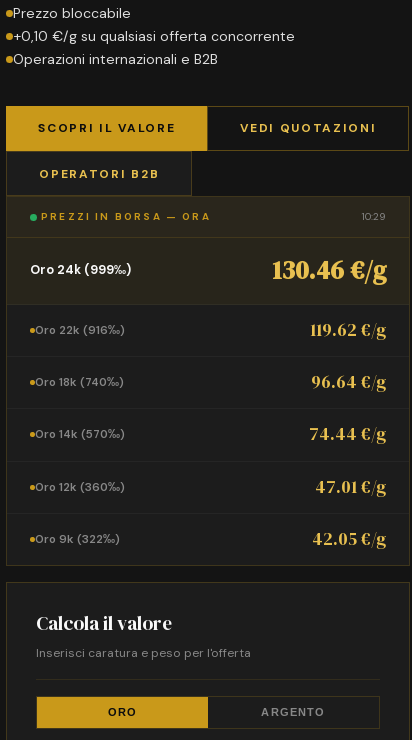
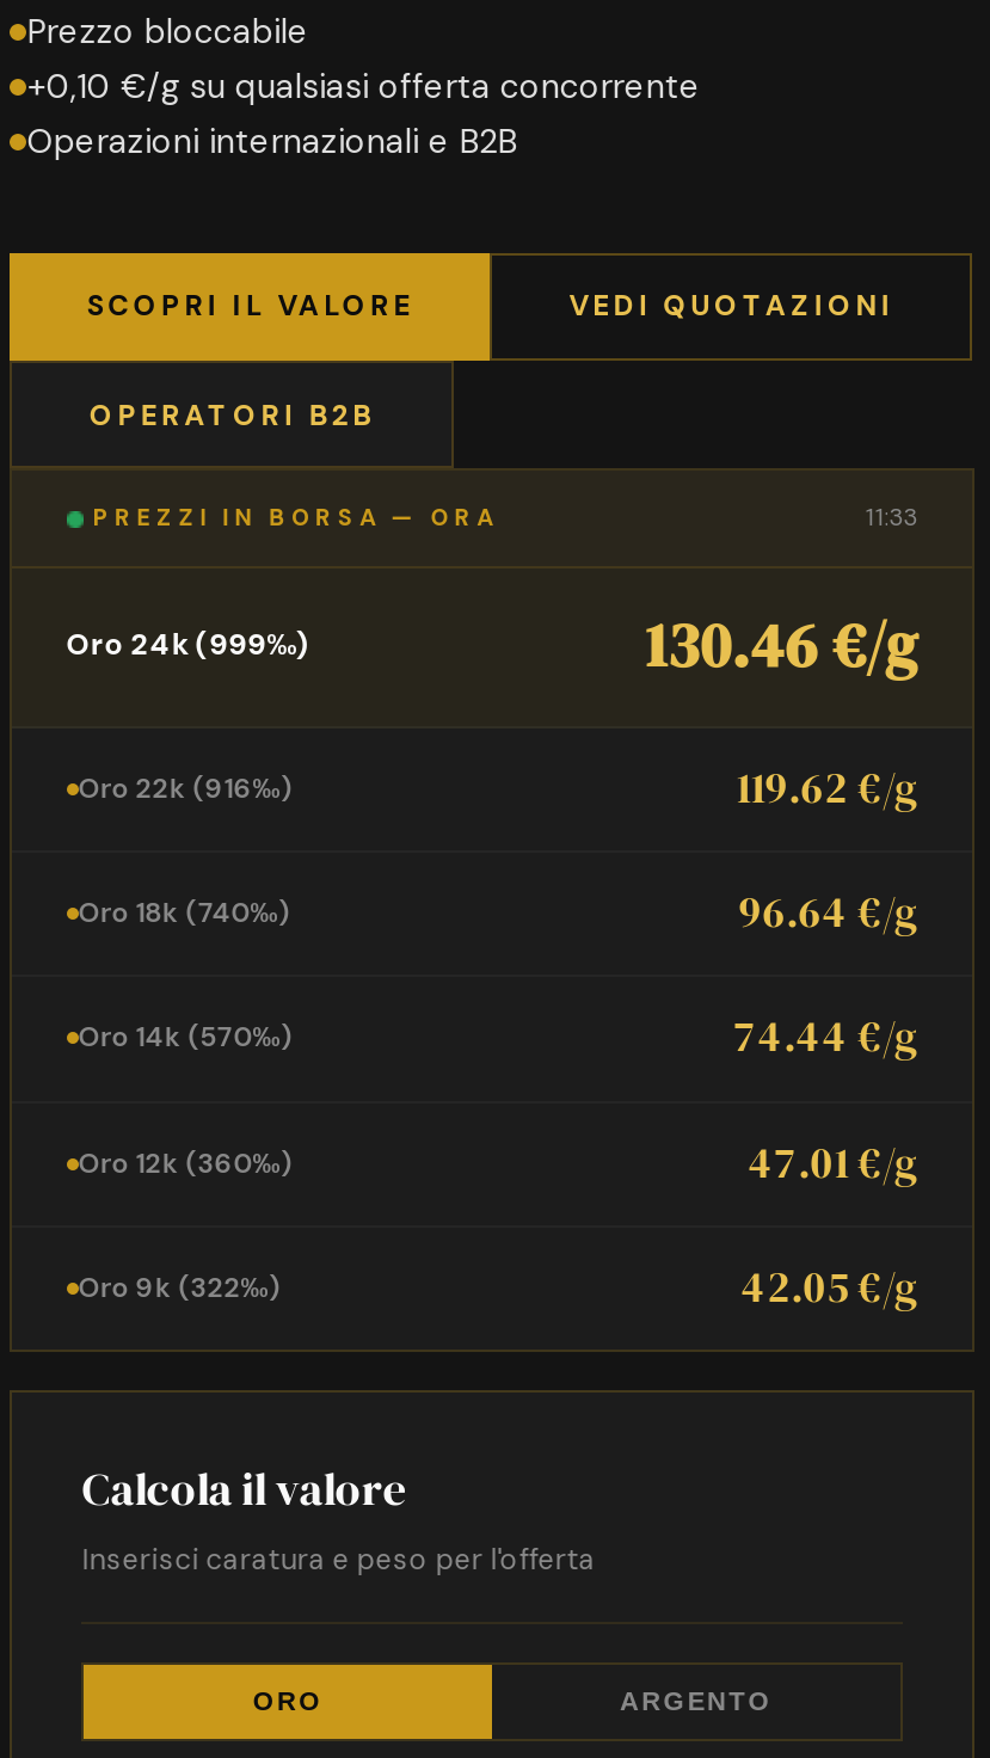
- 10:29
+ 11:33
